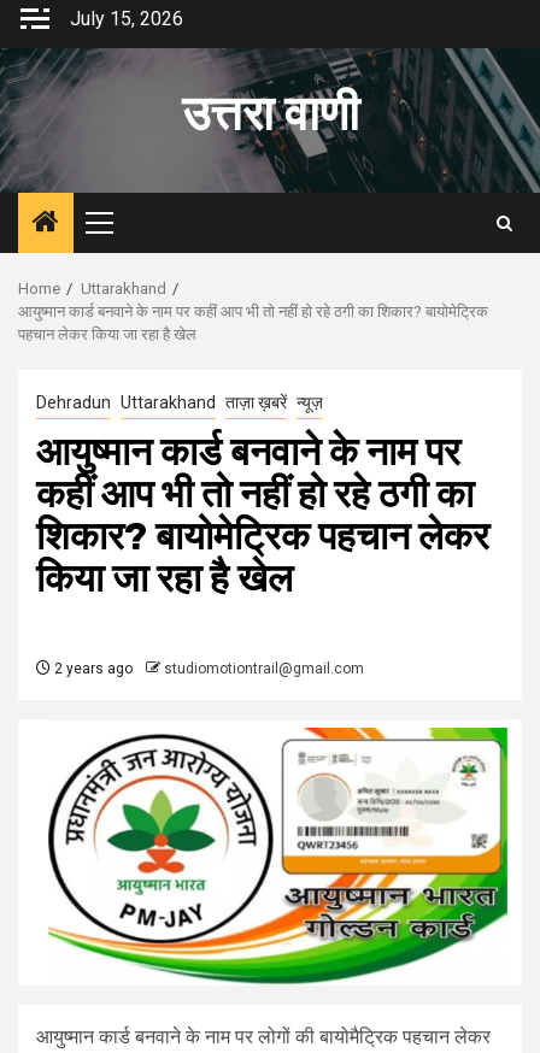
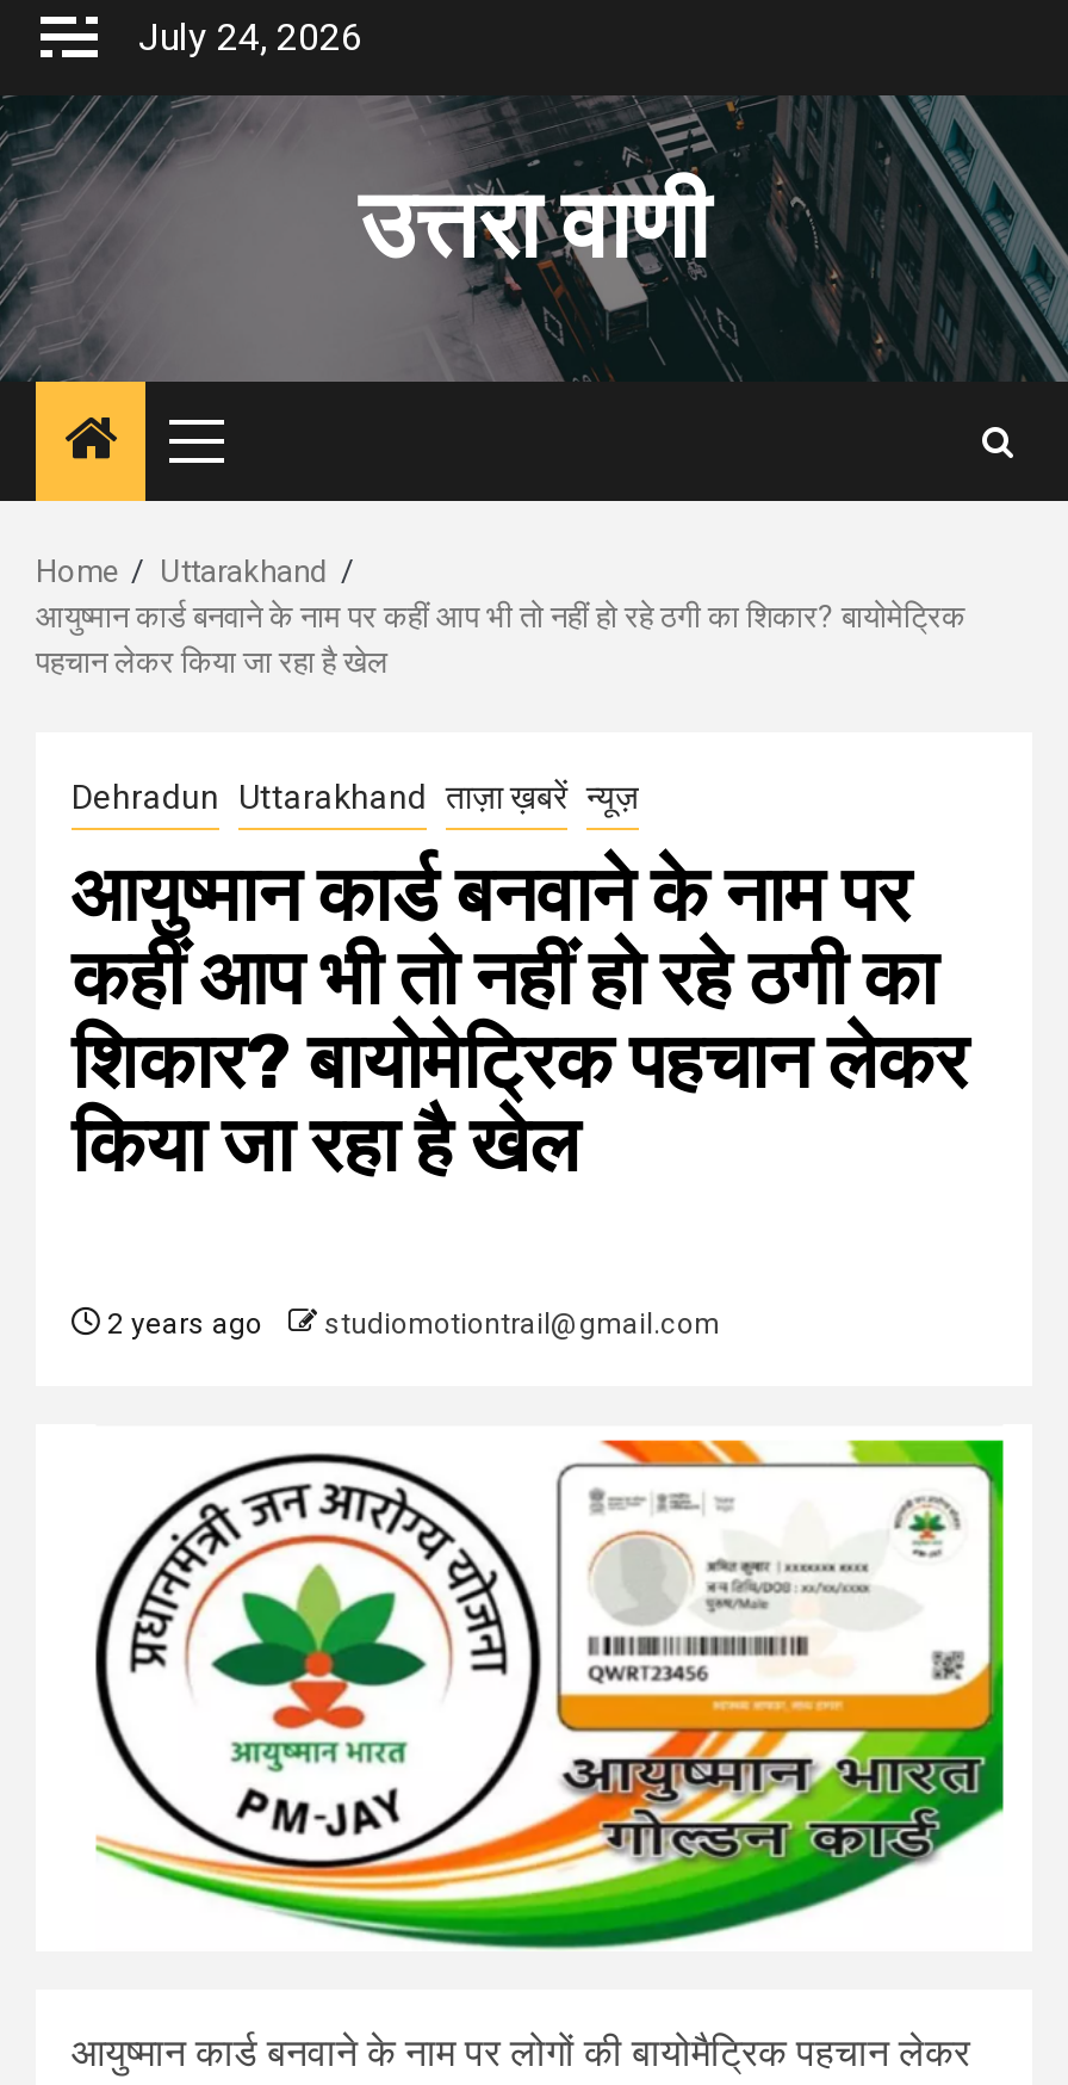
- July 15, 2026
+ July 24, 2026
